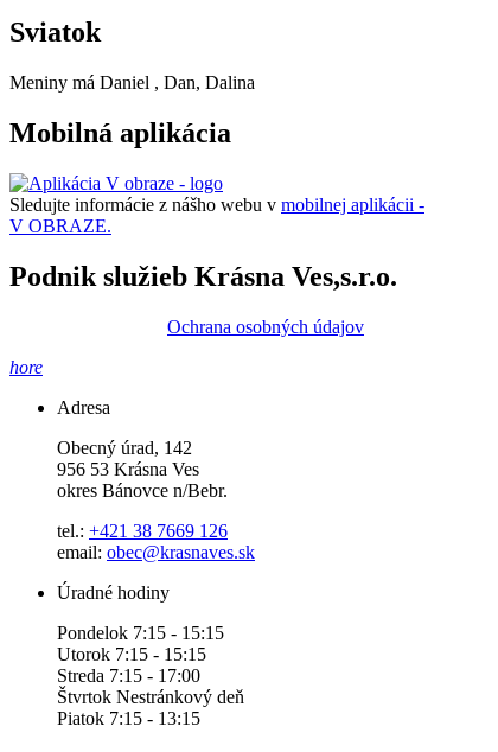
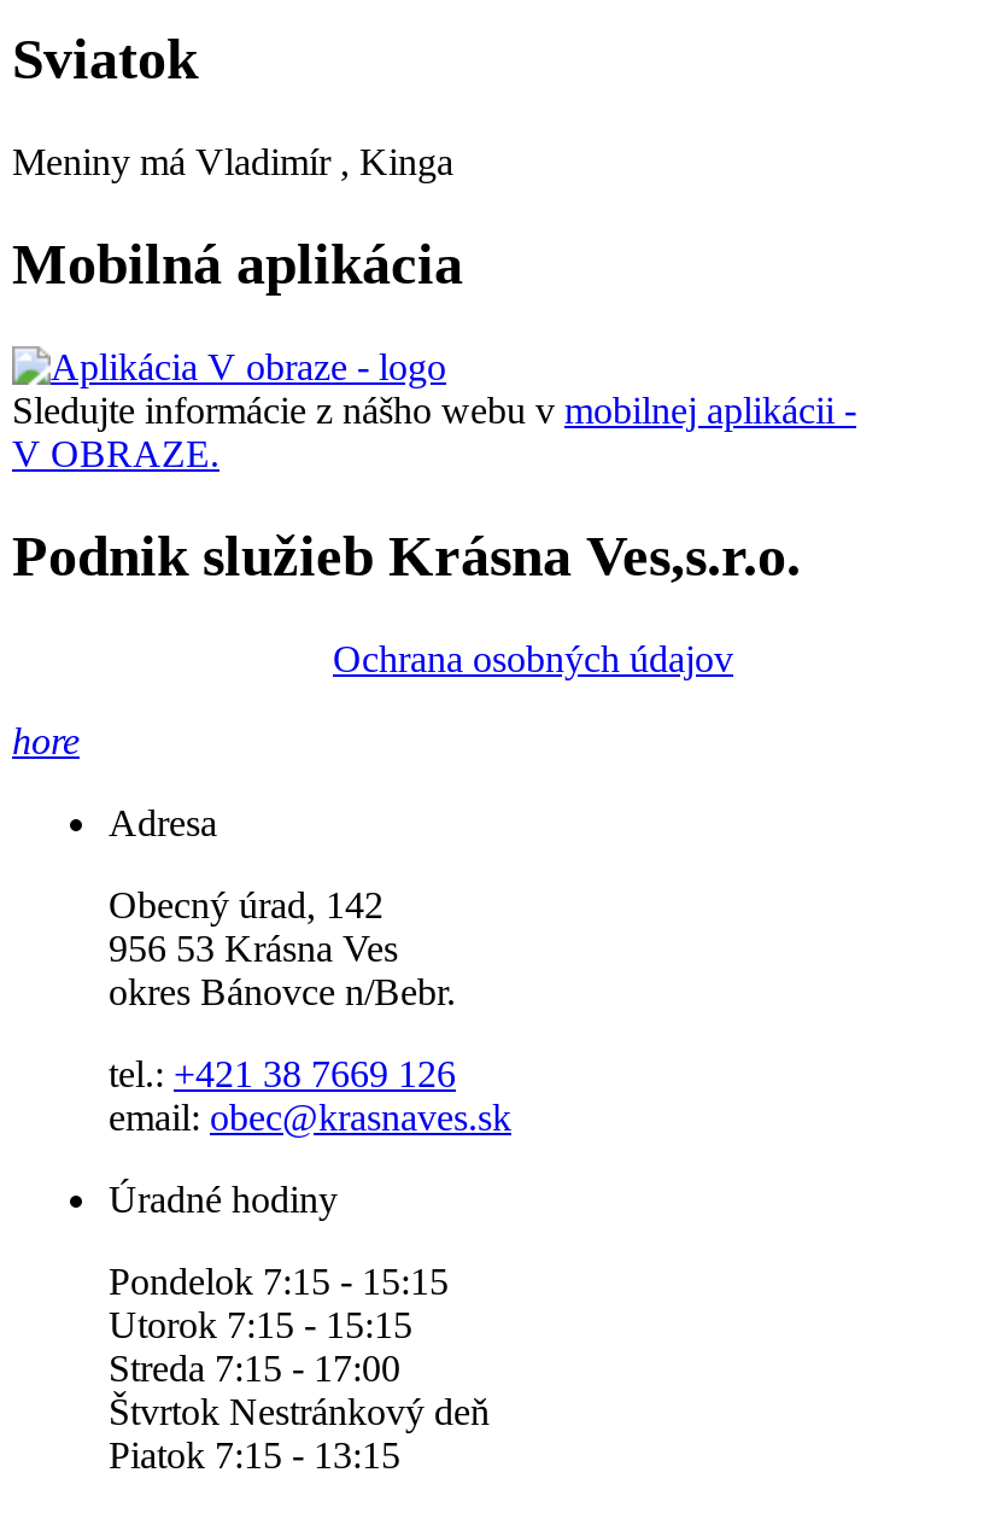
- Meniny má Daniel , Dan, Dalina
+ Meniny má Vladimír , Kinga
